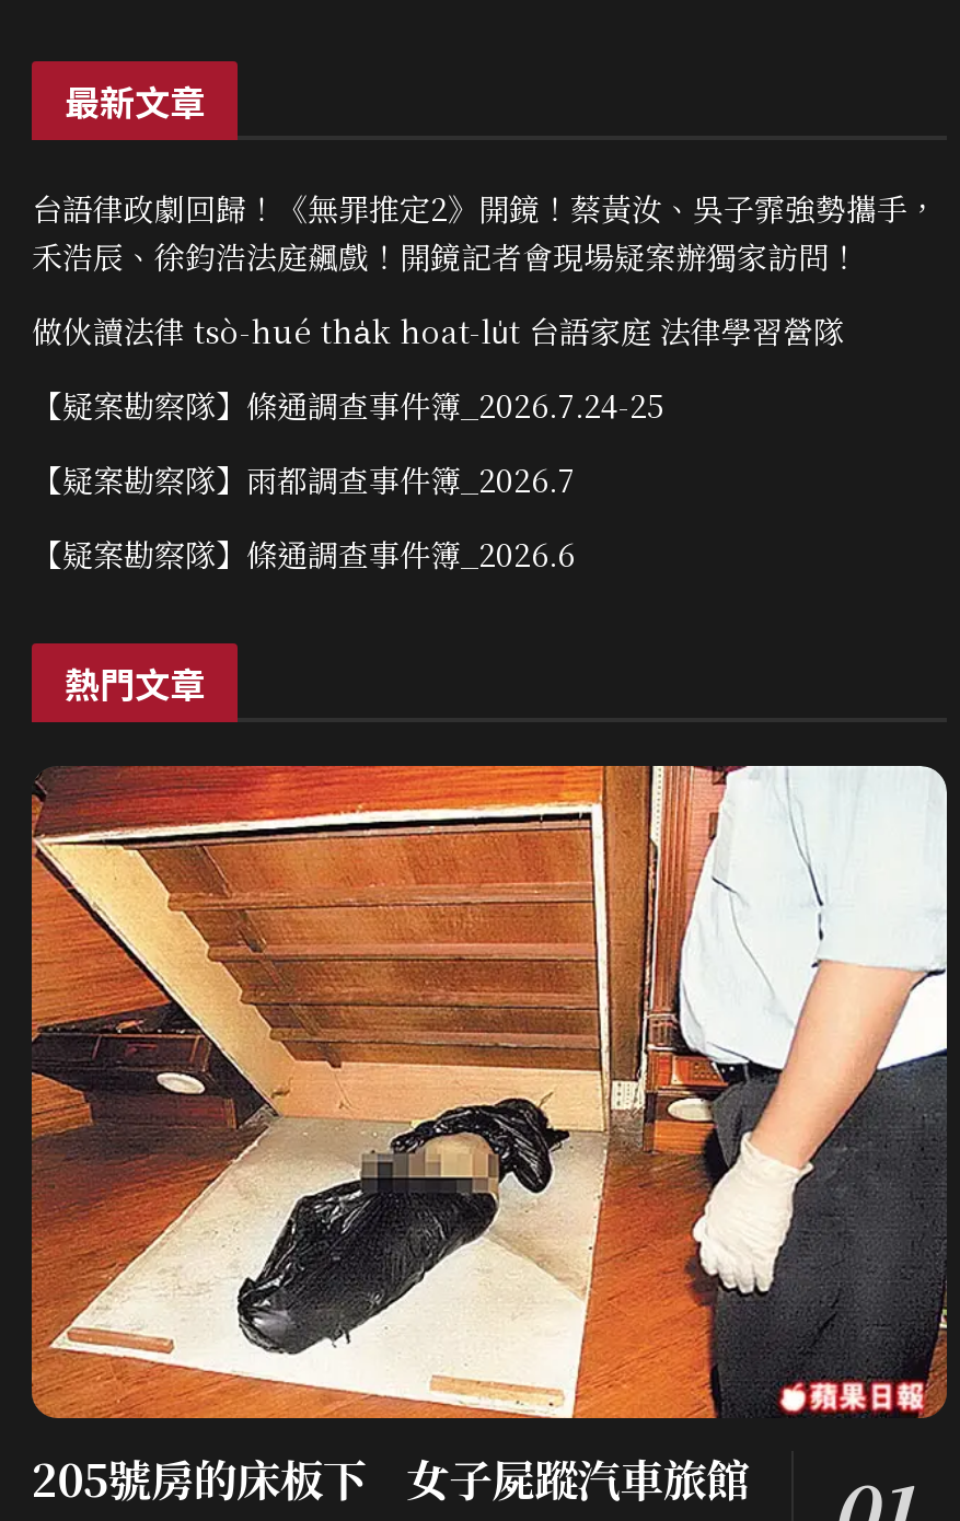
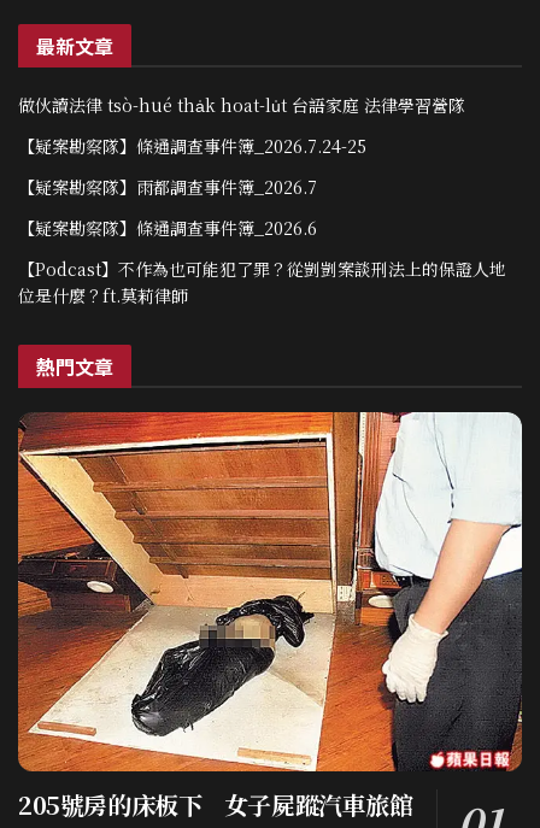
- 台語律政劇回歸！《無罪推定2》開鏡！蔡黃汝、吳子霏強勢攜手，
- 禾浩辰、徐鈞浩法庭飆戲！開鏡記者會現場疑案辦獨家訪問！

moved up: 做伙讀法律 tsò-hué tha̍k hoat-lu̍t 台語家庭 法律學習營隊 | 【疑案勘察隊】條通調查事件簿_2026.7.24-25 | 【疑案勘察隊】雨都調查事件簿_2026.7 | 【疑案勘察隊】條通調查事件簿_2026.6

+ 【Podcast】不作為也可能犯了罪？從剴剴案談刑法上的保證人地
+ 位是什麼？ft.莫莉律師
